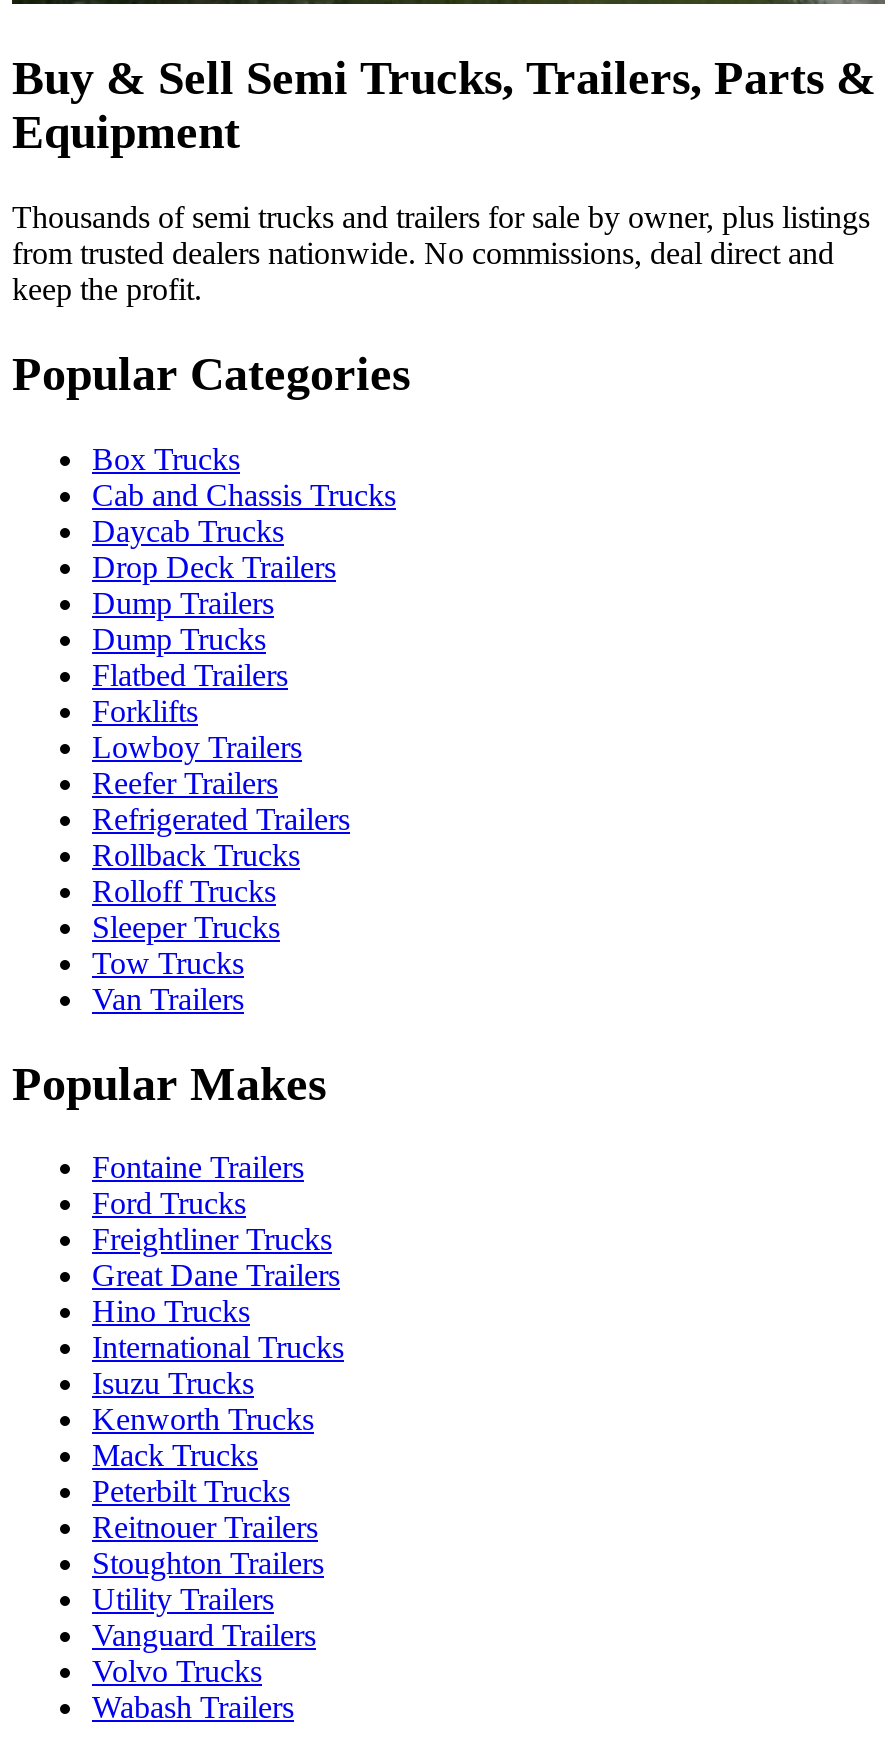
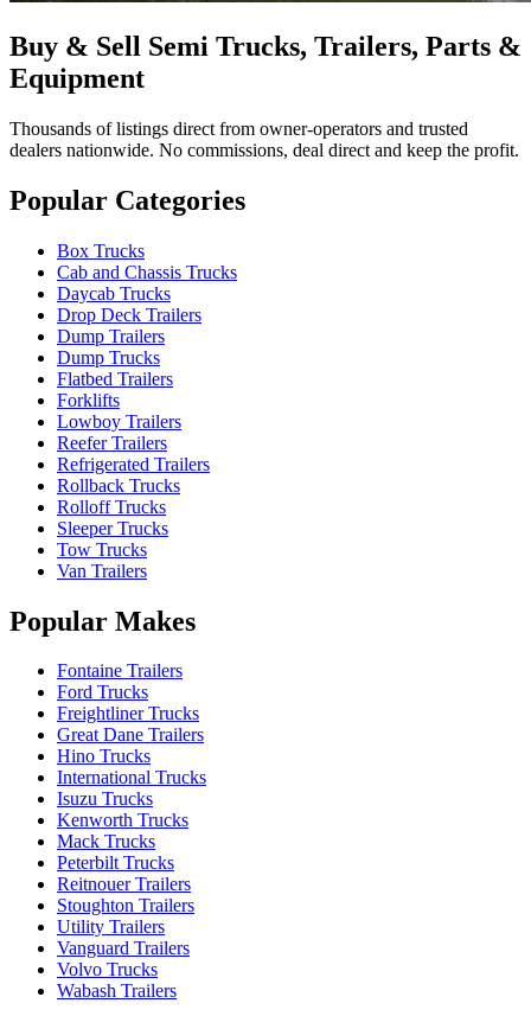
- Thousands of semi trucks and trailers for sale by owner, plus listings
- from trusted dealers nationwide. No commissions, deal direct and
- keep the profit.
+ Thousands of listings direct from owner-operators and trusted
+ dealers nationwide. No commissions, deal direct and keep the profit.
